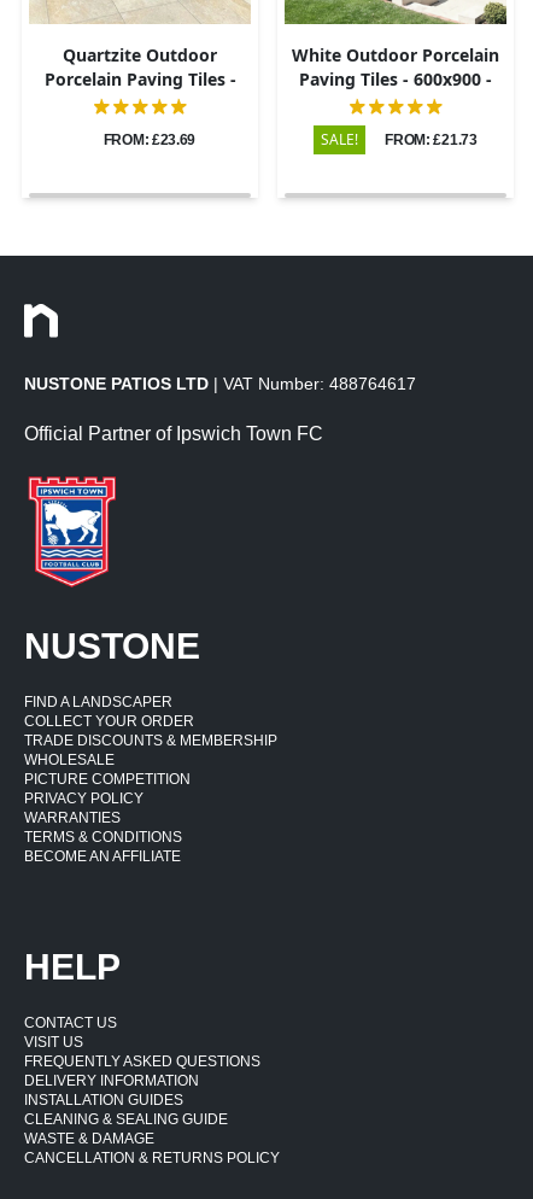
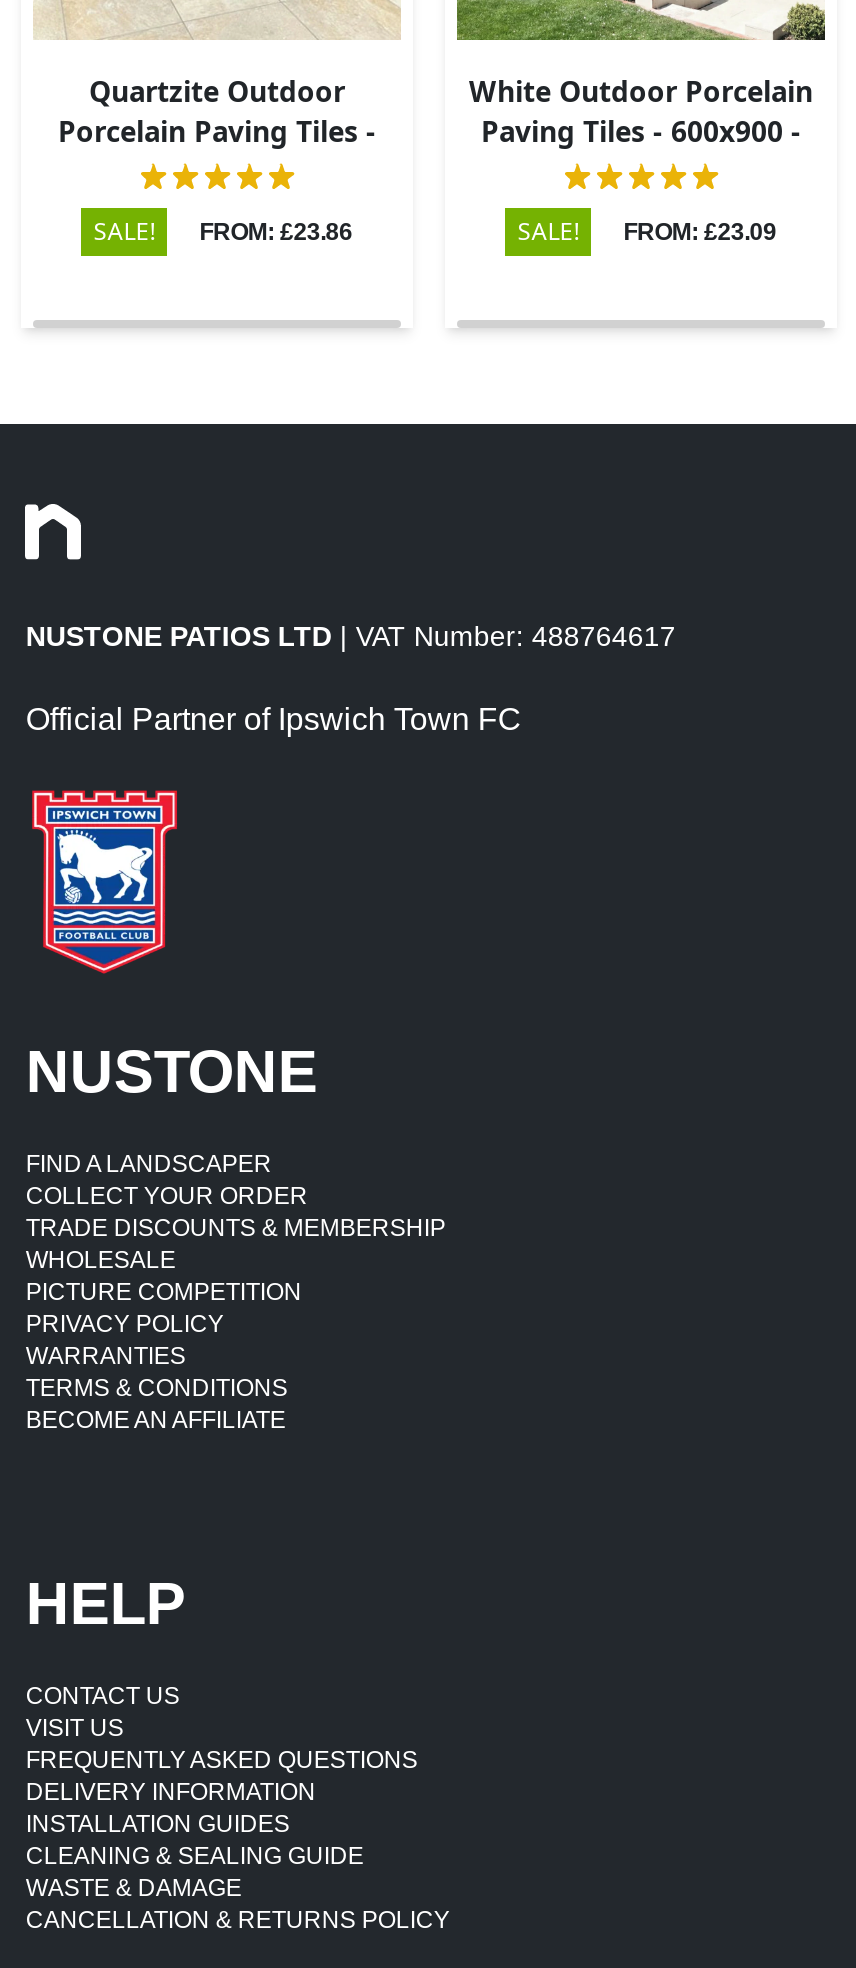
- FROM: £23.69
+ SALE!
+ FROM: £23.86

- SALE! FROM: £21.73
+ SALE! FROM: £23.09
